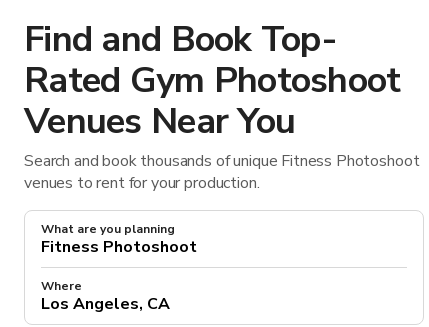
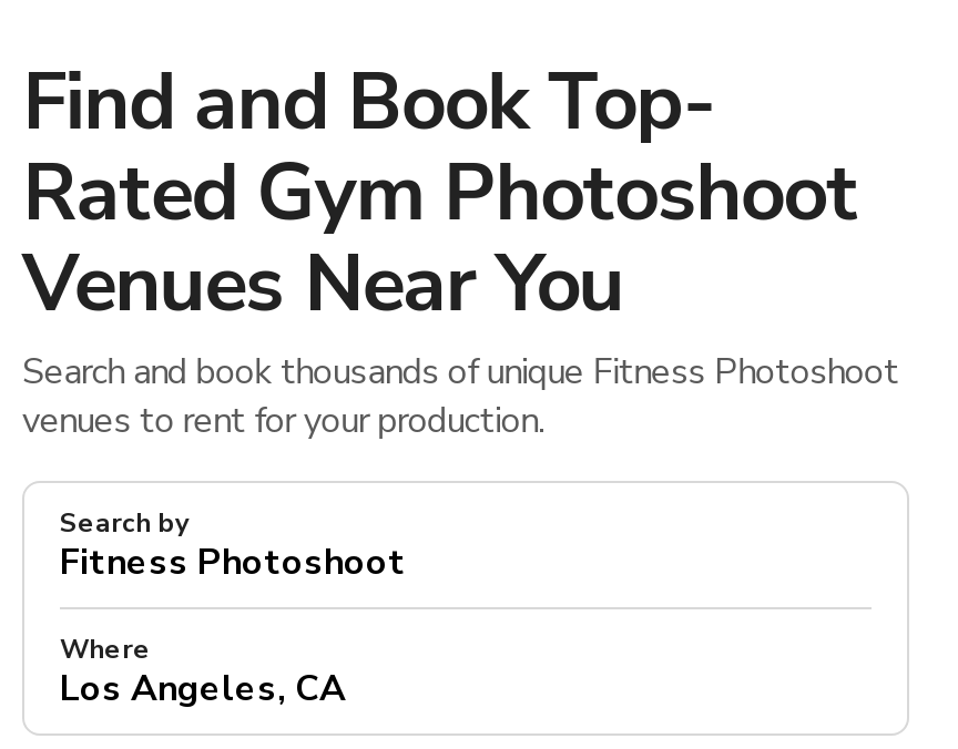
- What are you planning
+ Search by
